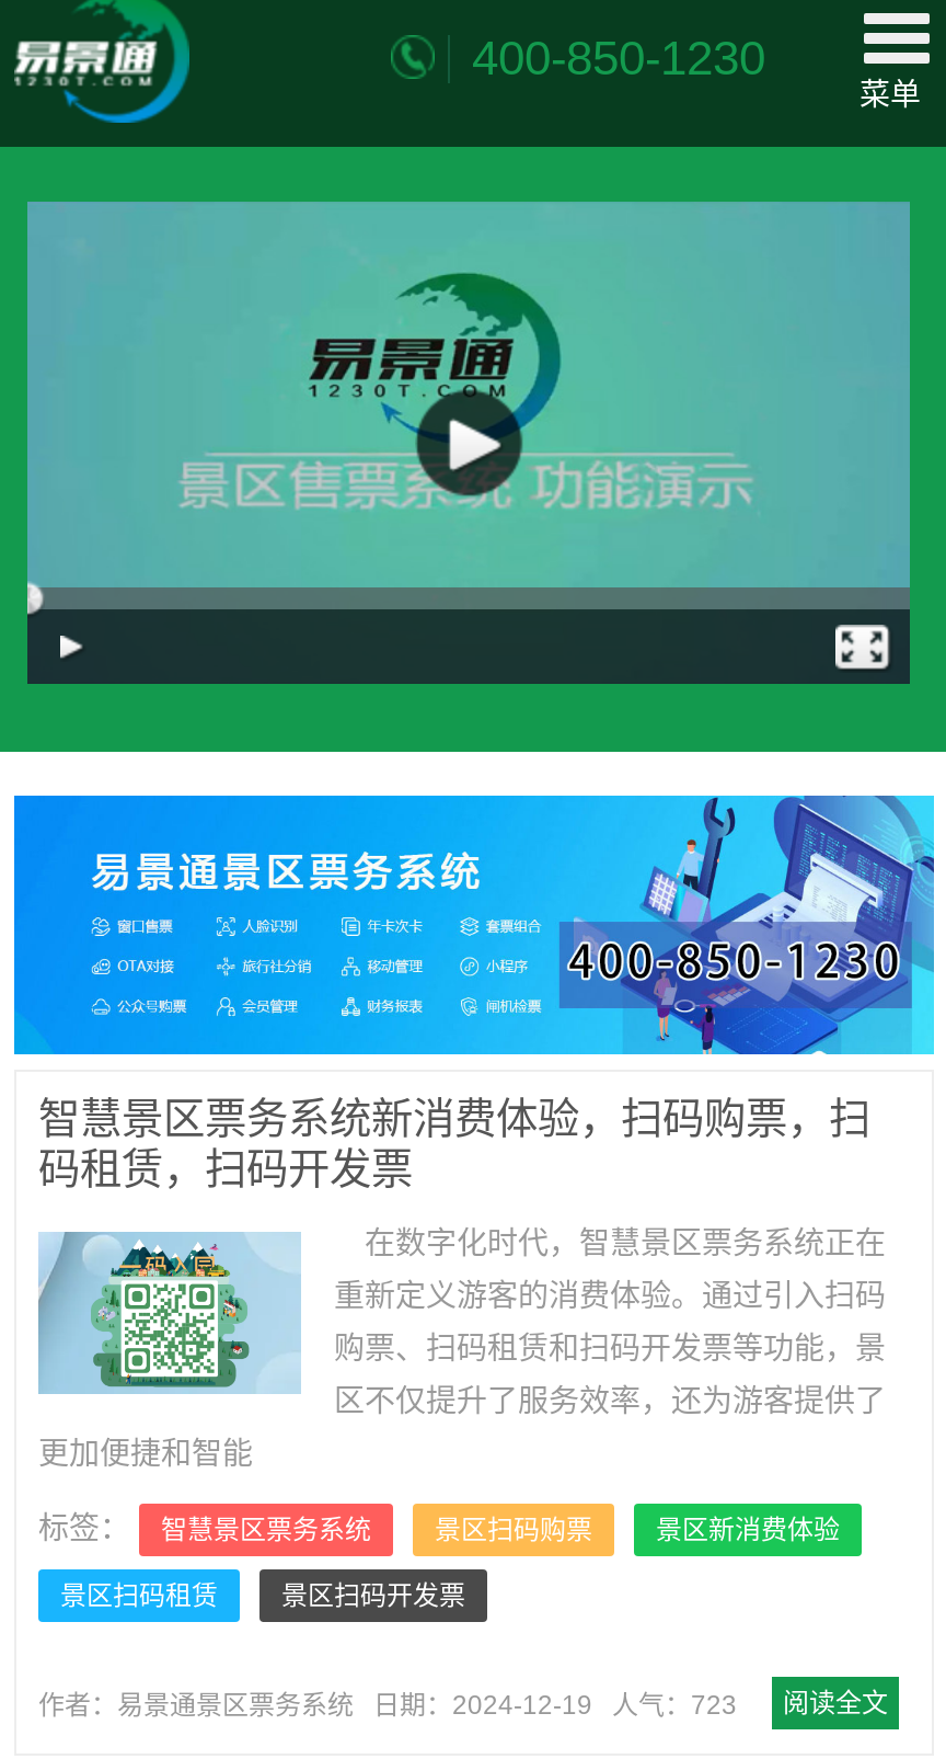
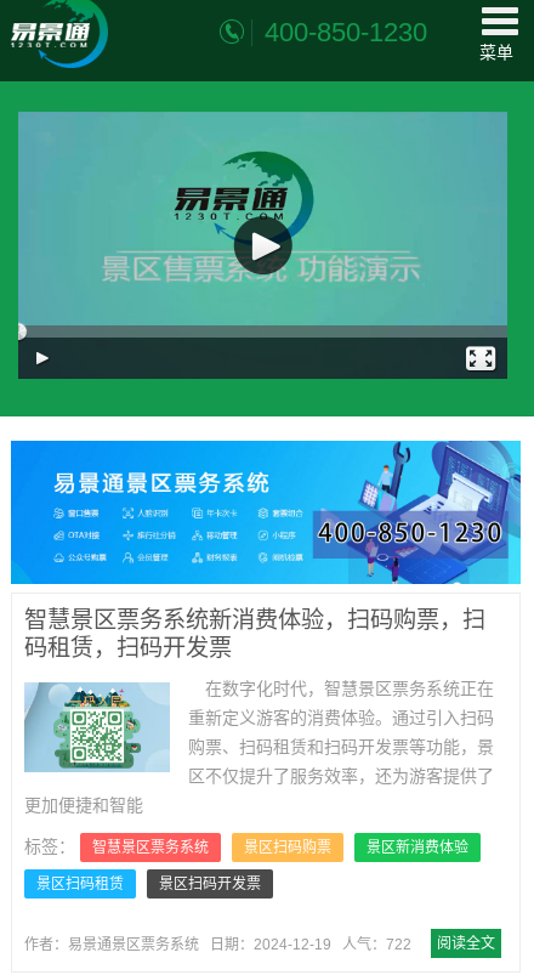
- 作者：易景通景区票务系统 日期：2024-12-19 人气：723 阅读全文
+ 作者：易景通景区票务系统 日期：2024-12-19 人气：722 阅读全文
